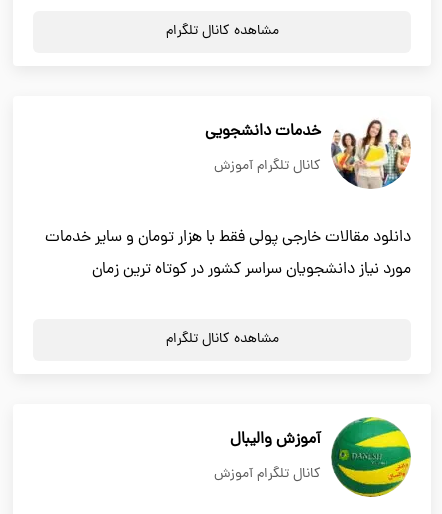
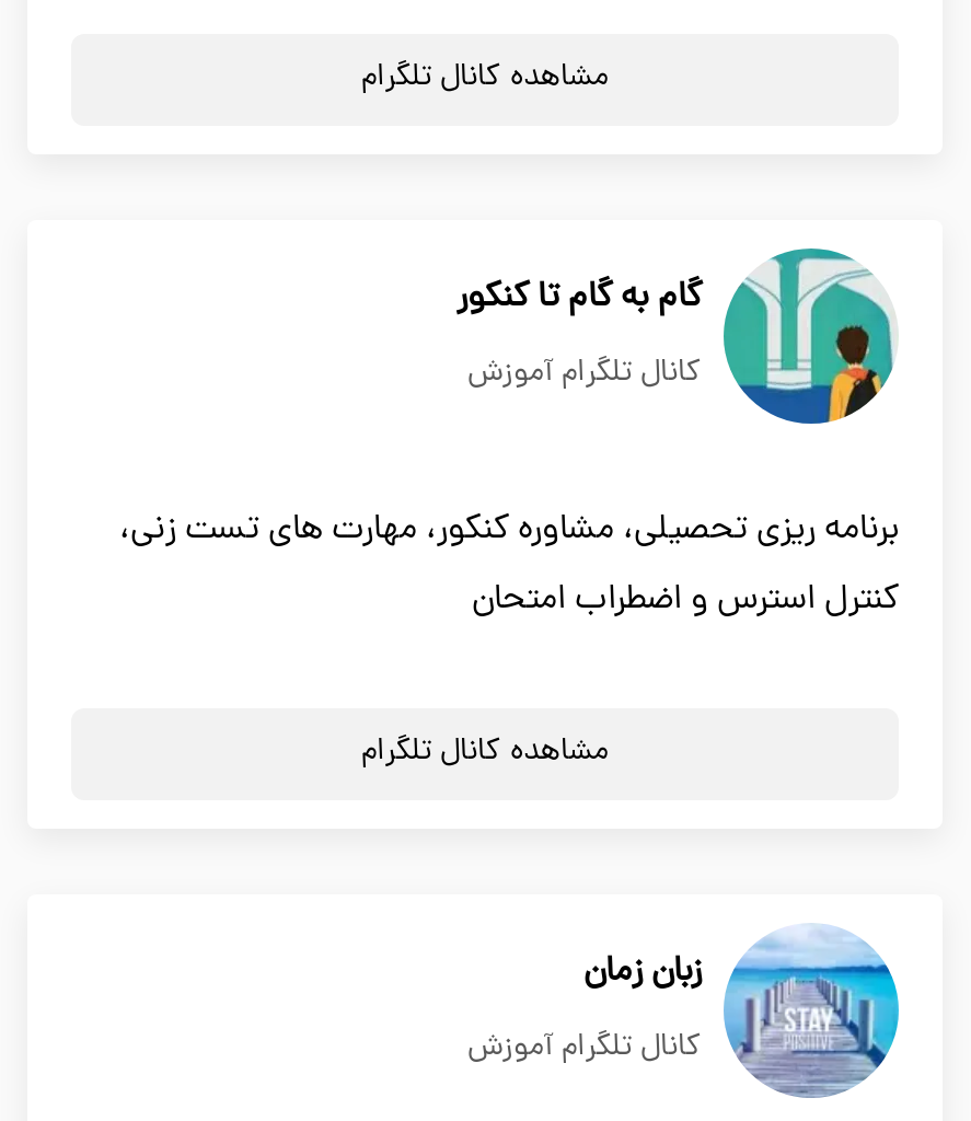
- [image]
- خدمات دانشجویی
+ [image]
+ گام به گام تا کنکور

- دانلود مقالات خارجی پولی فقط با هزار تومان و سایر خدمات
- مورد نیاز دانشجویان سراسر کشور در کوتاه ترین زمان
+ برنامه ریزی تحصیلی، مشاوره کنکور، مهارت های تست زنی،
+ کنترل استرس و اضطراب امتحان

- [image]
- آموزش والیبال
+ [image]
+ زبان زمان
